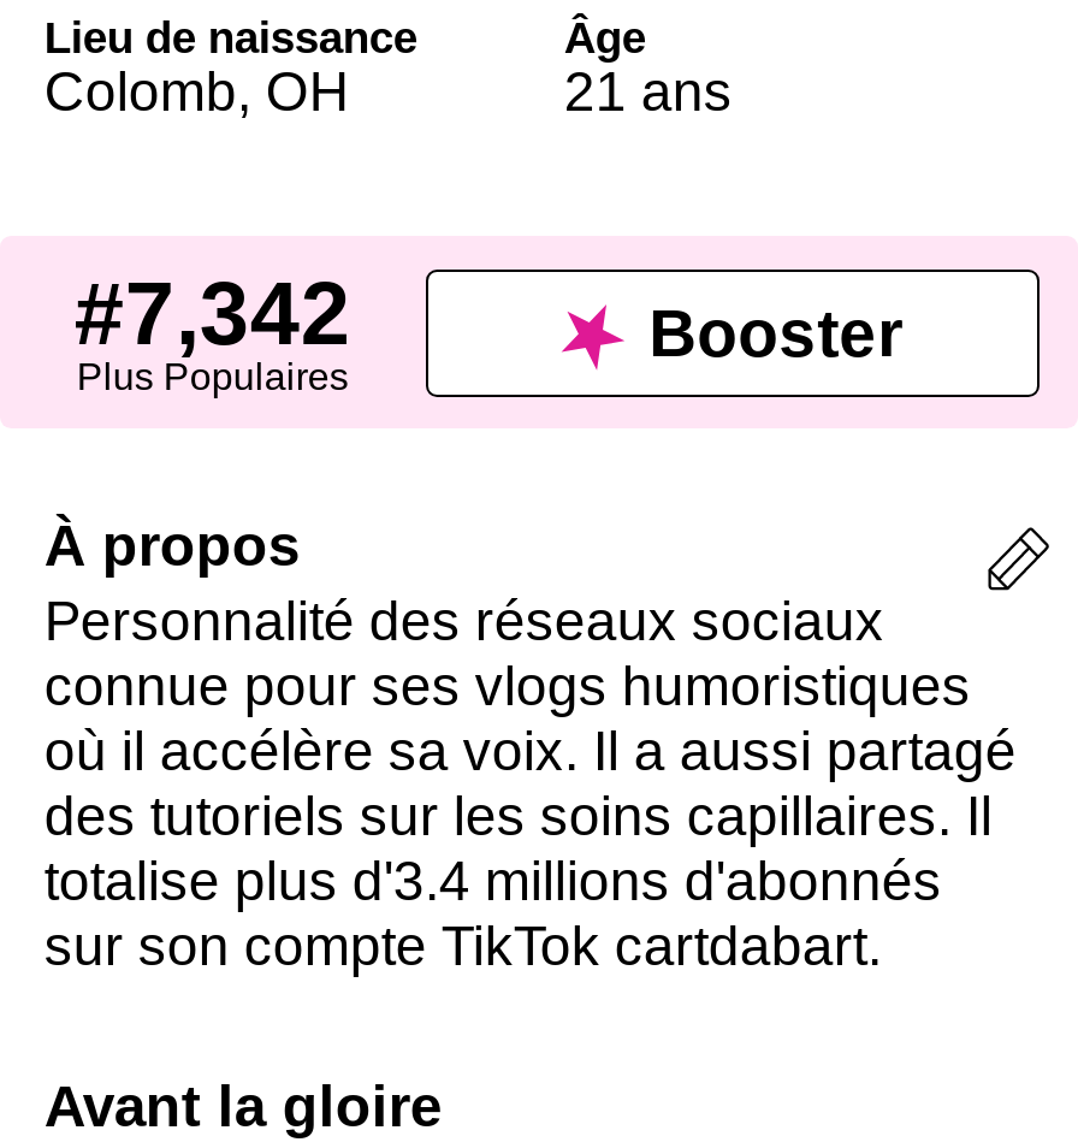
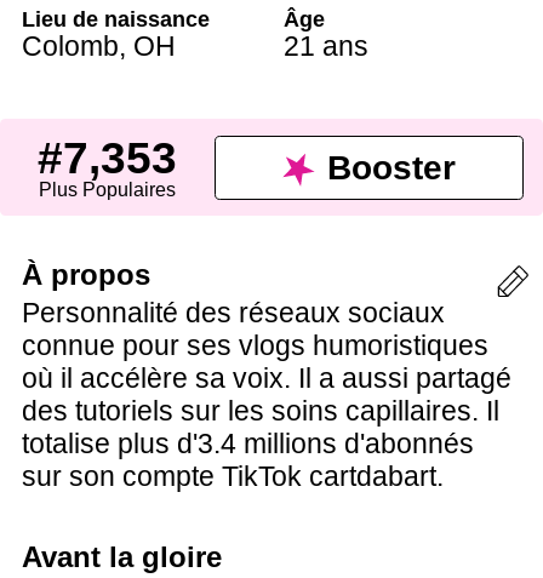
- #7,342
+ #7,353
